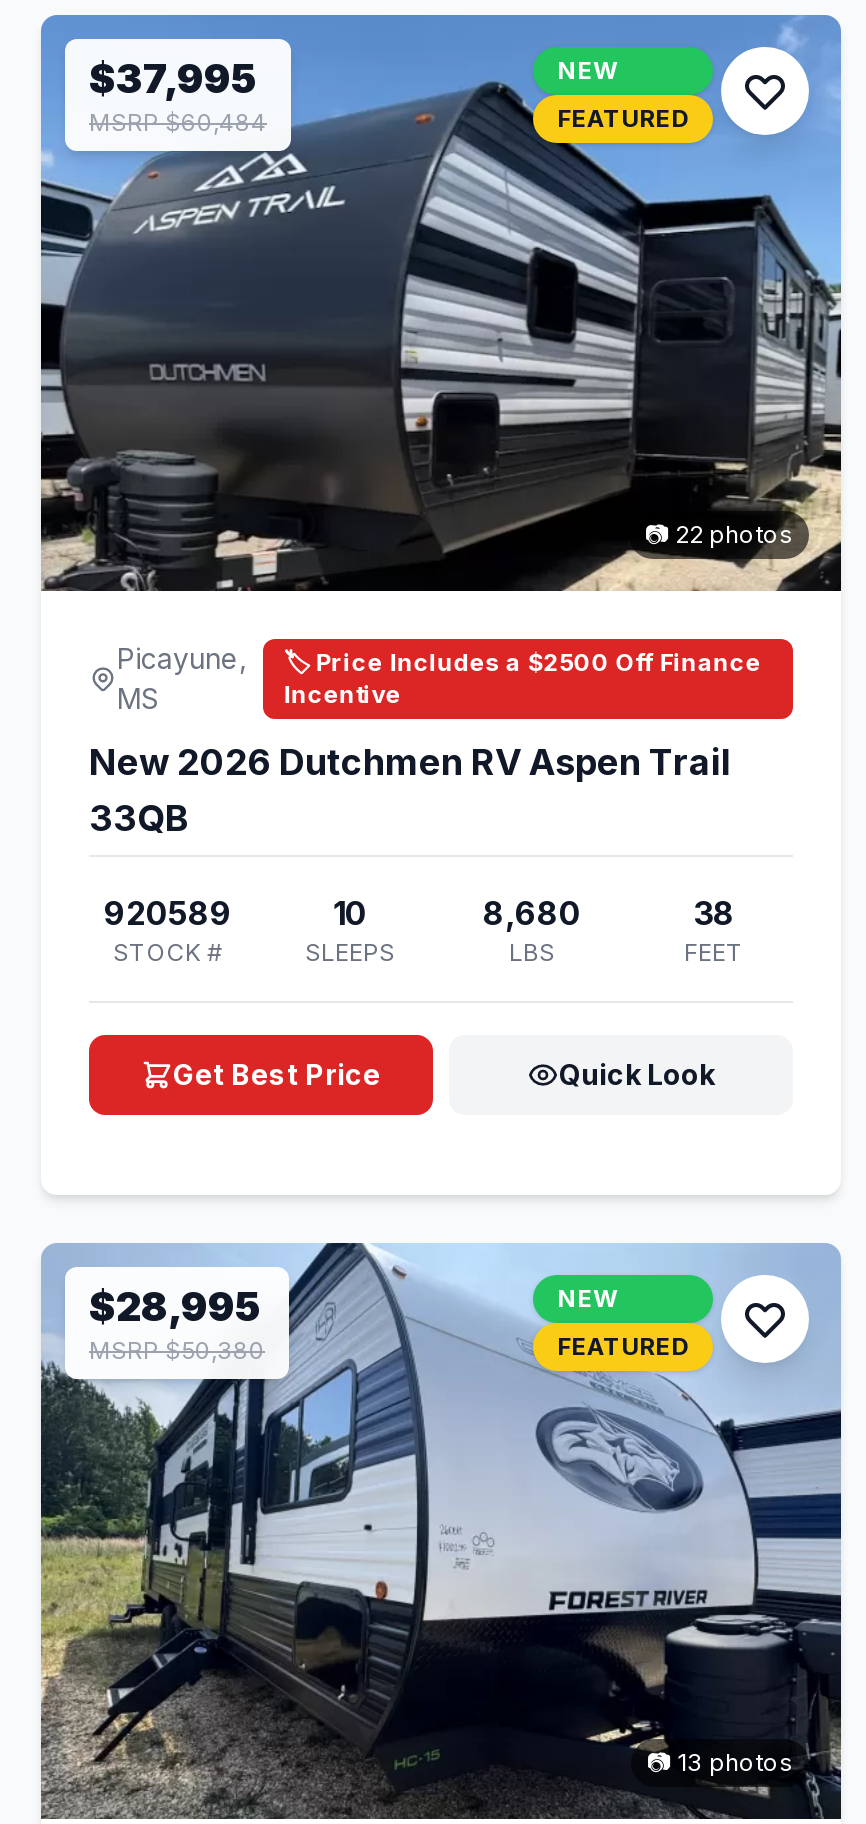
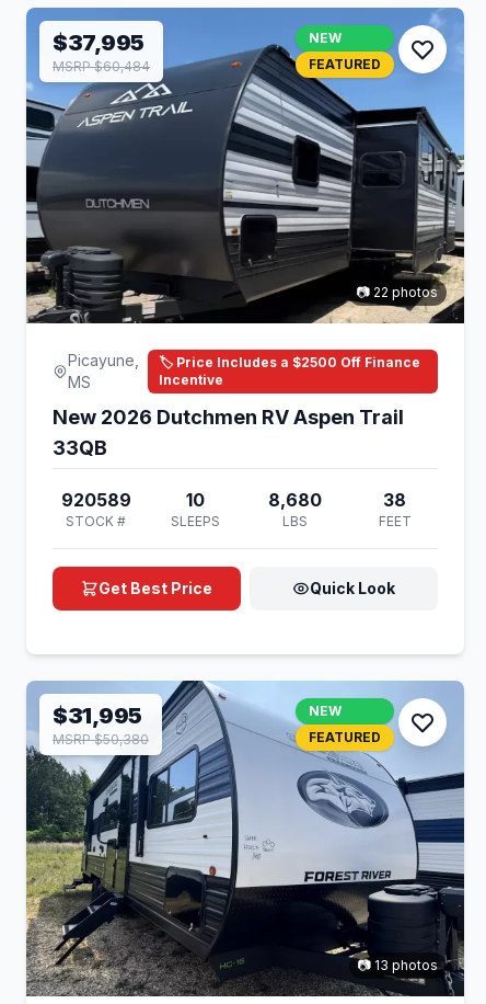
- $28,995
+ $31,995
